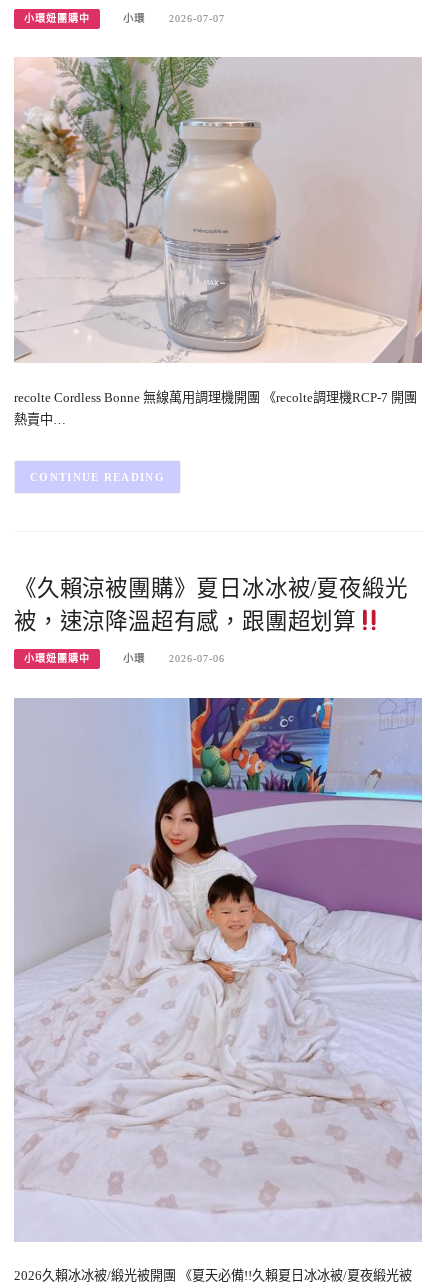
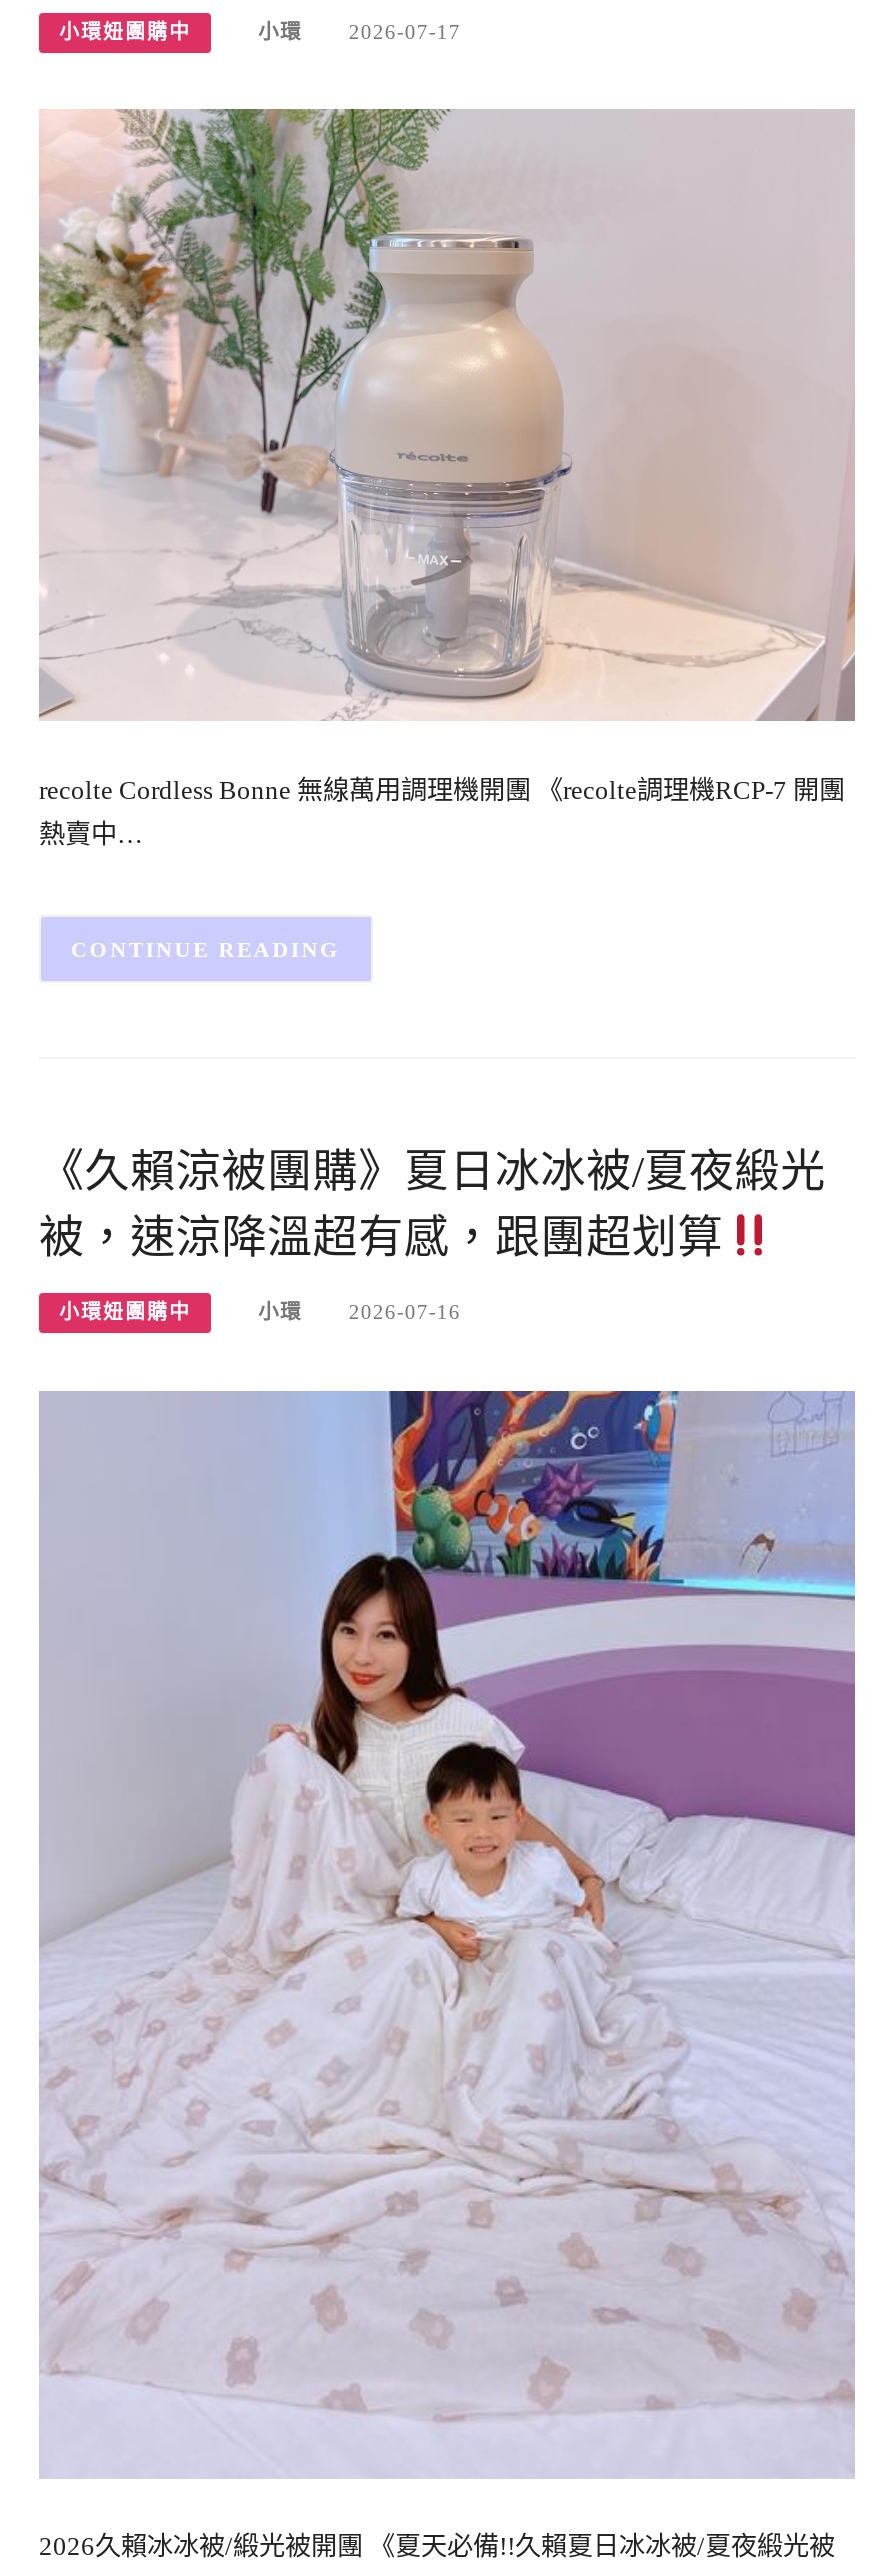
- 2026-07-07
+ 2026-07-17

- 2026-07-06
+ 2026-07-16
